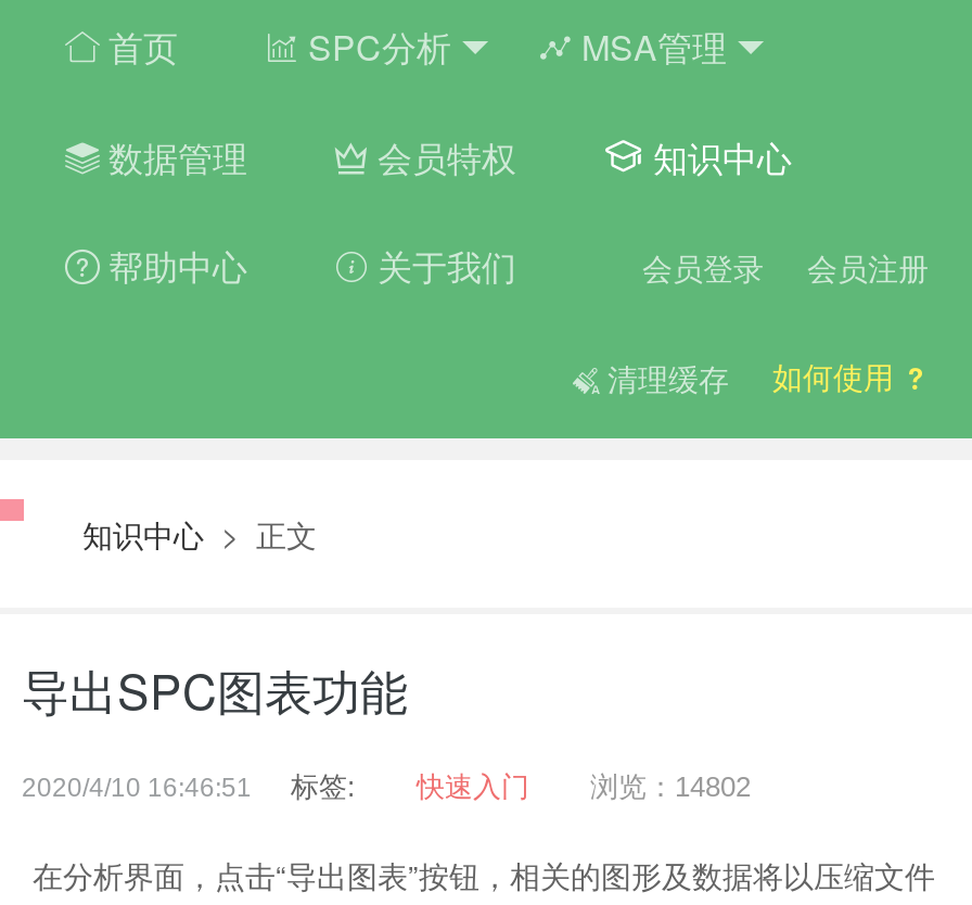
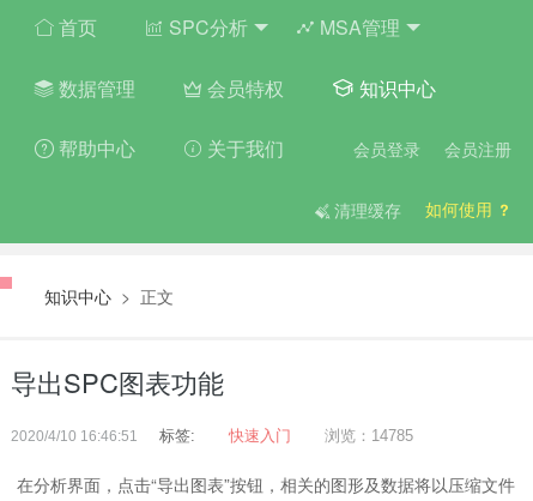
- 2020/4/10 16:46:51 标签: 快速入门 浏览：14802
+ 2020/4/10 16:46:51 标签: 快速入门 浏览：14785
